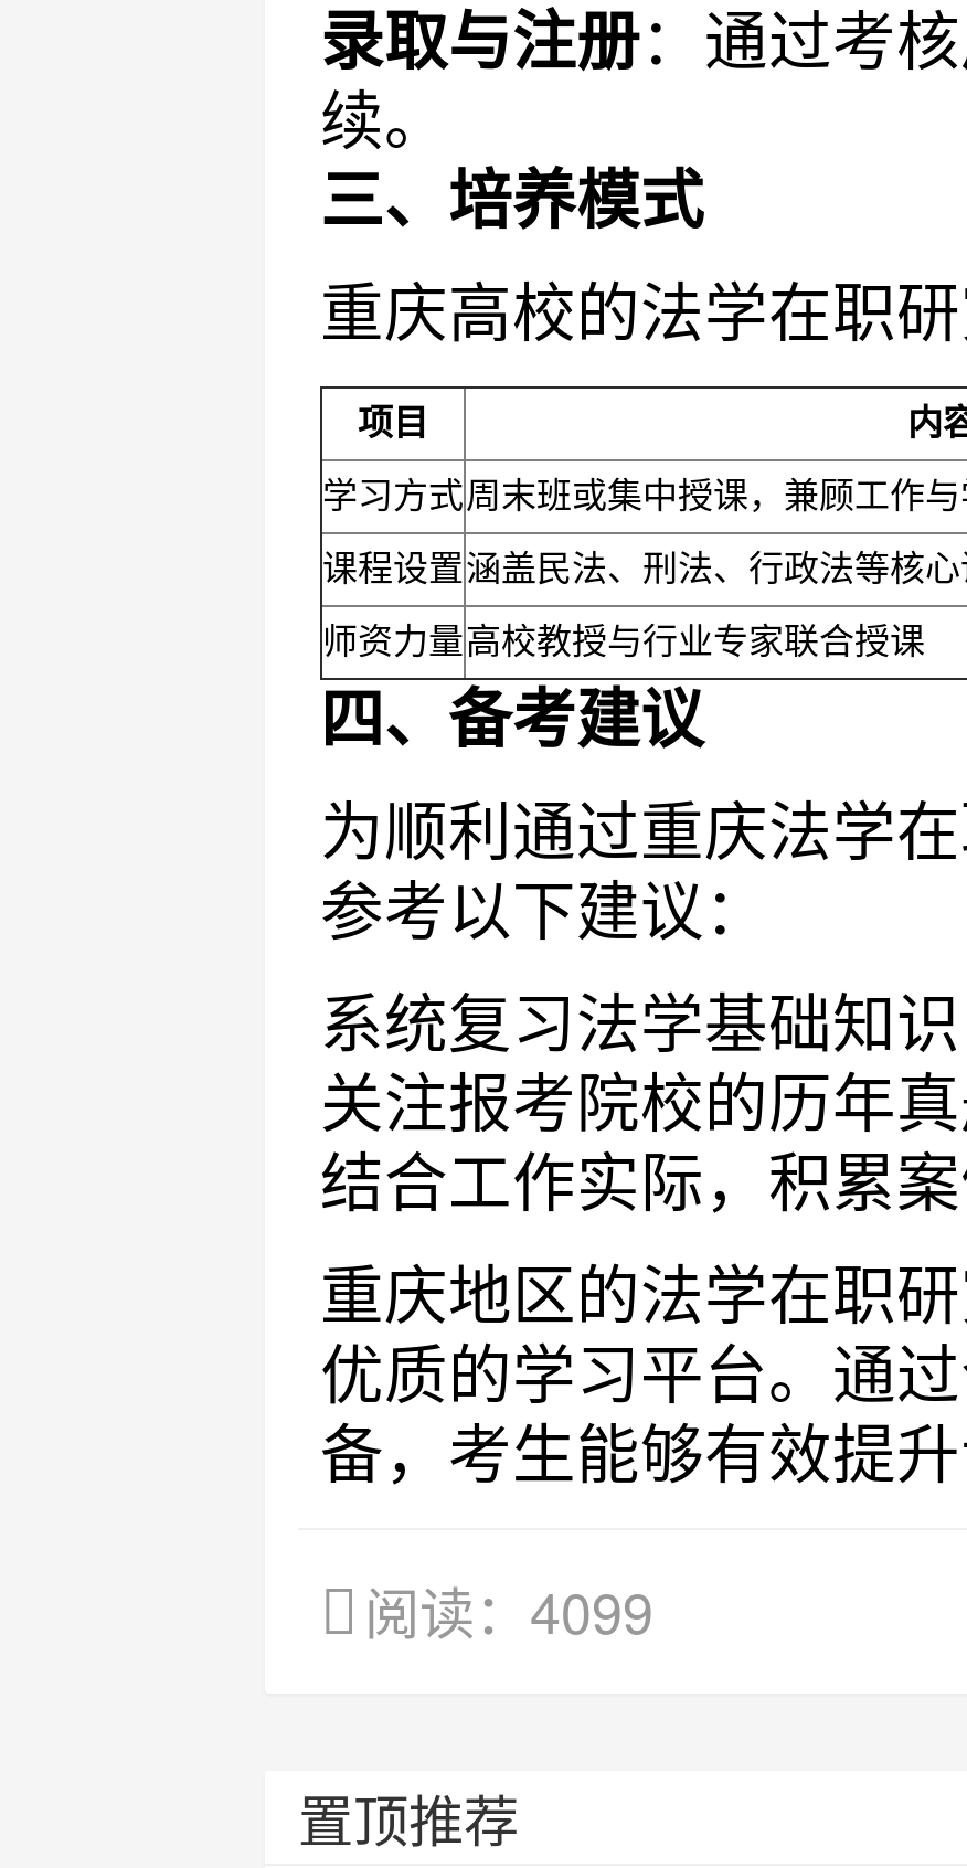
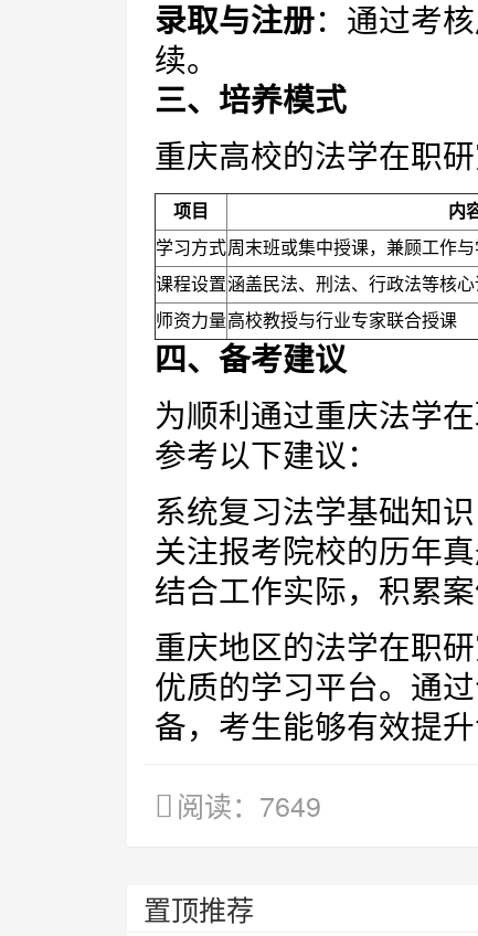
- 阅读：4099
+ 阅读：7649
